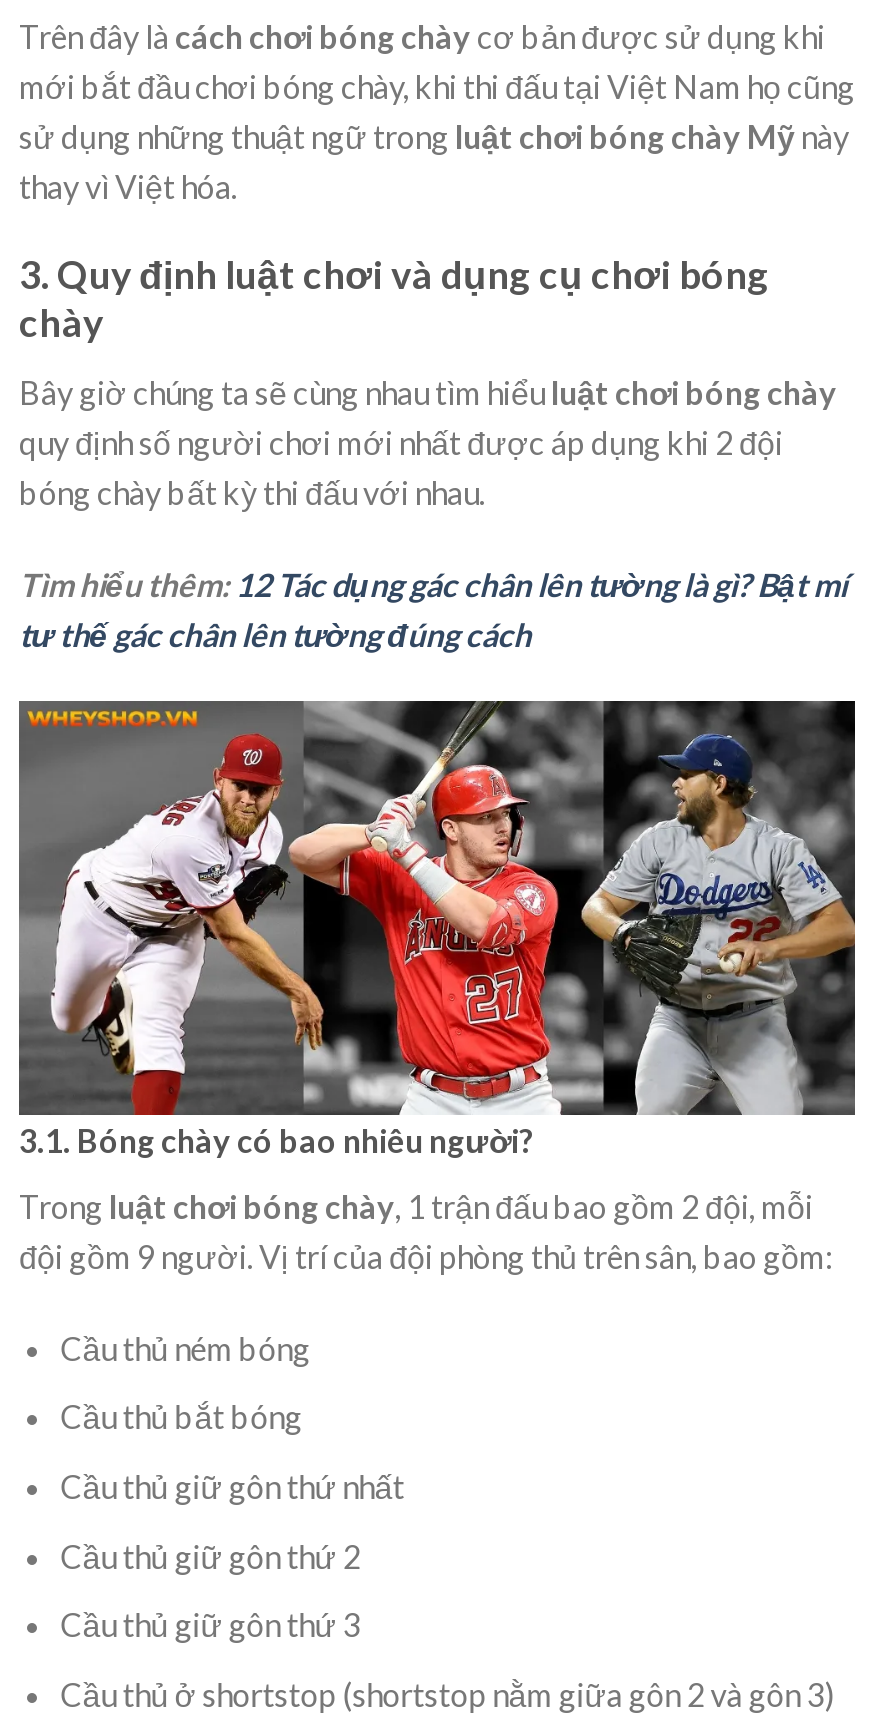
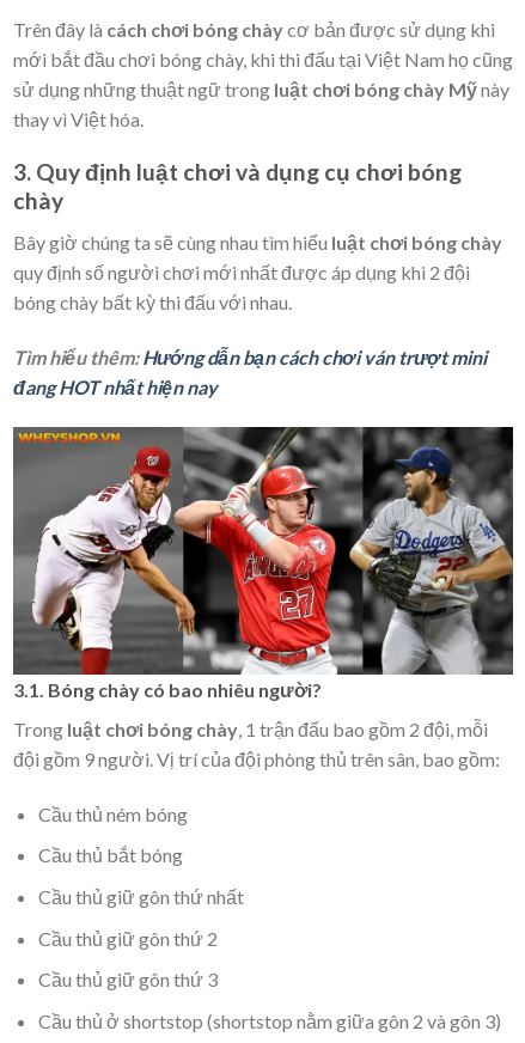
- Tìm hiểu thêm: 12 Tác dụng gác chân lên tường là gì? Bật mí
- tư thế gác chân lên tường đúng cách
+ Tìm hiểu thêm: Hướng dẫn bạn cách chơi ván trượt mini
+ đang HOT nhất hiện nay
